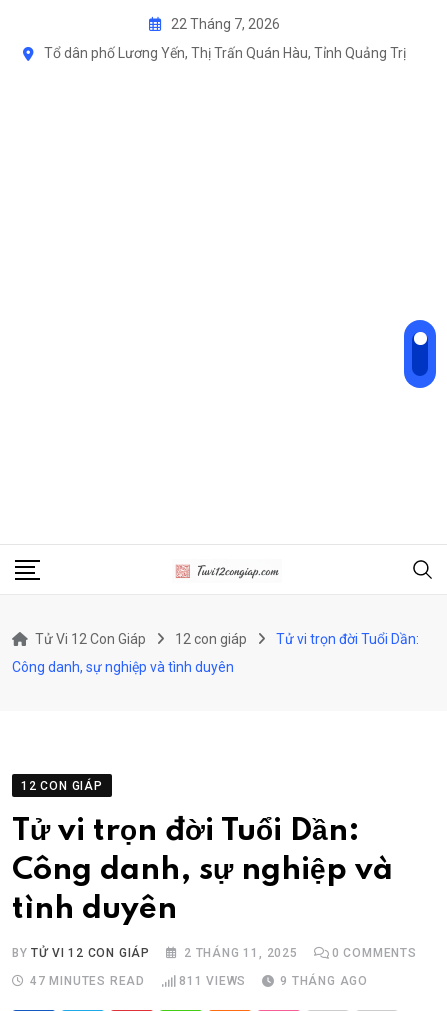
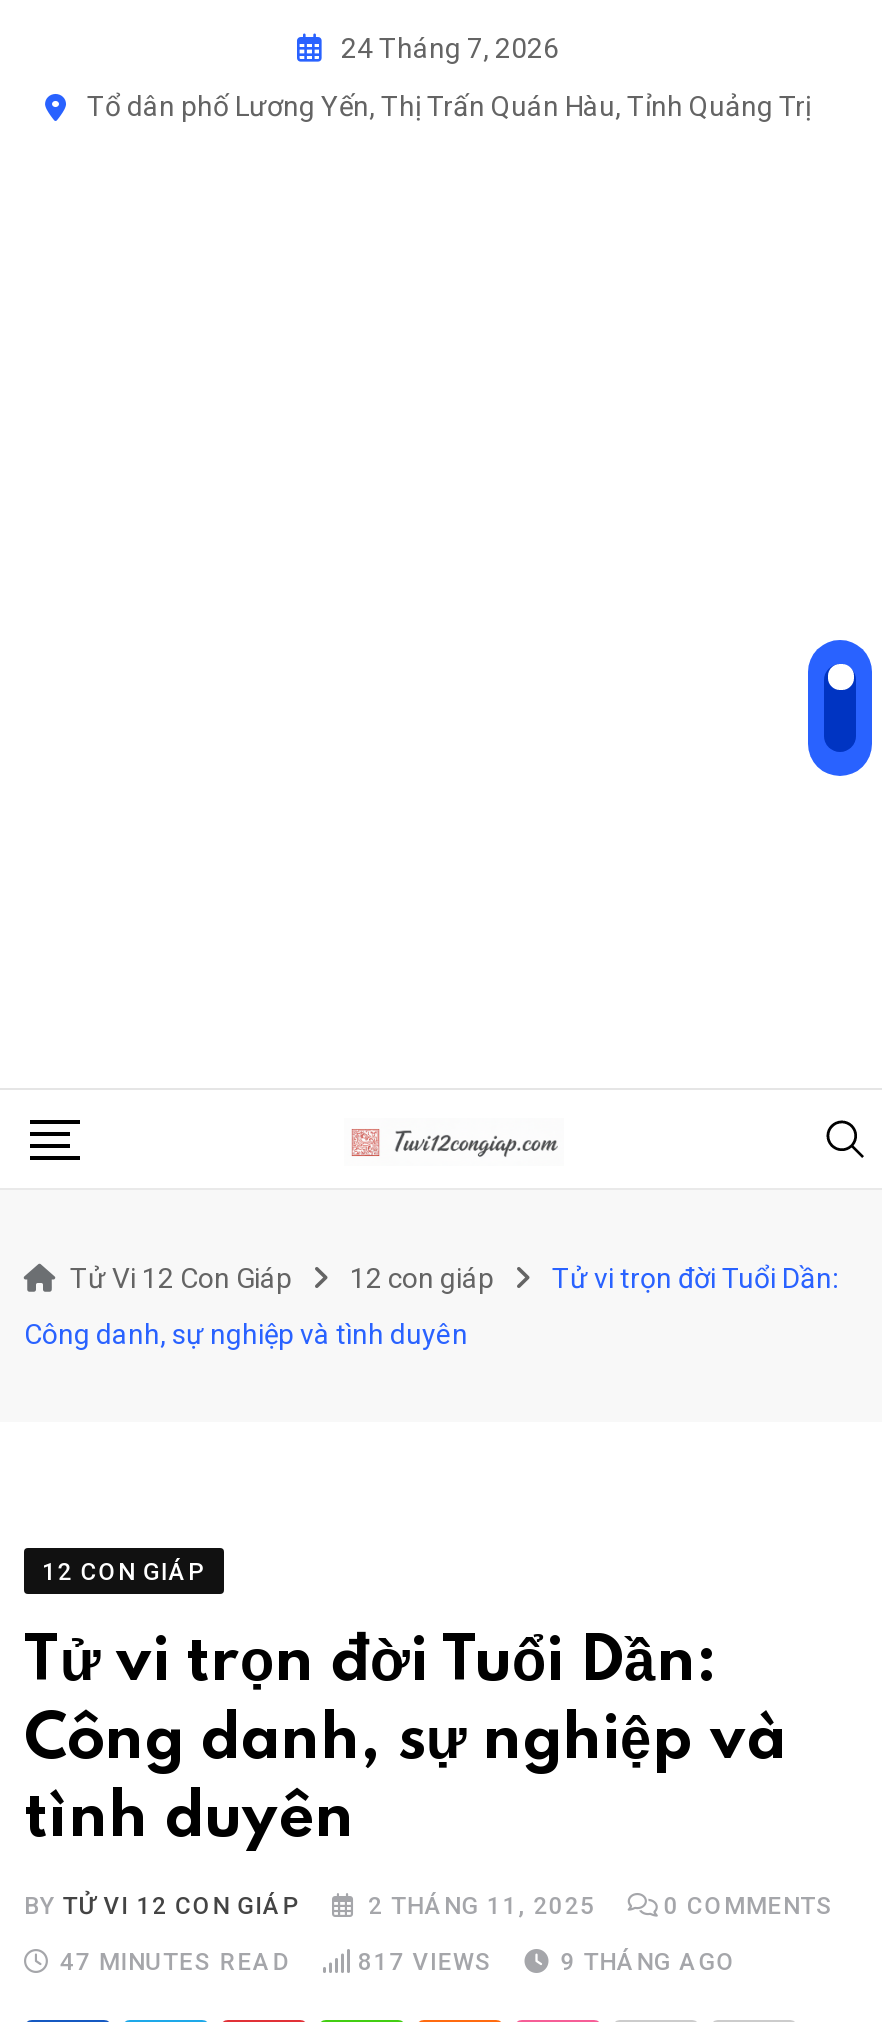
- 22 Tháng 7, 2026
+ 24 Tháng 7, 2026

- 811 VIEWS
+ 817 VIEWS
